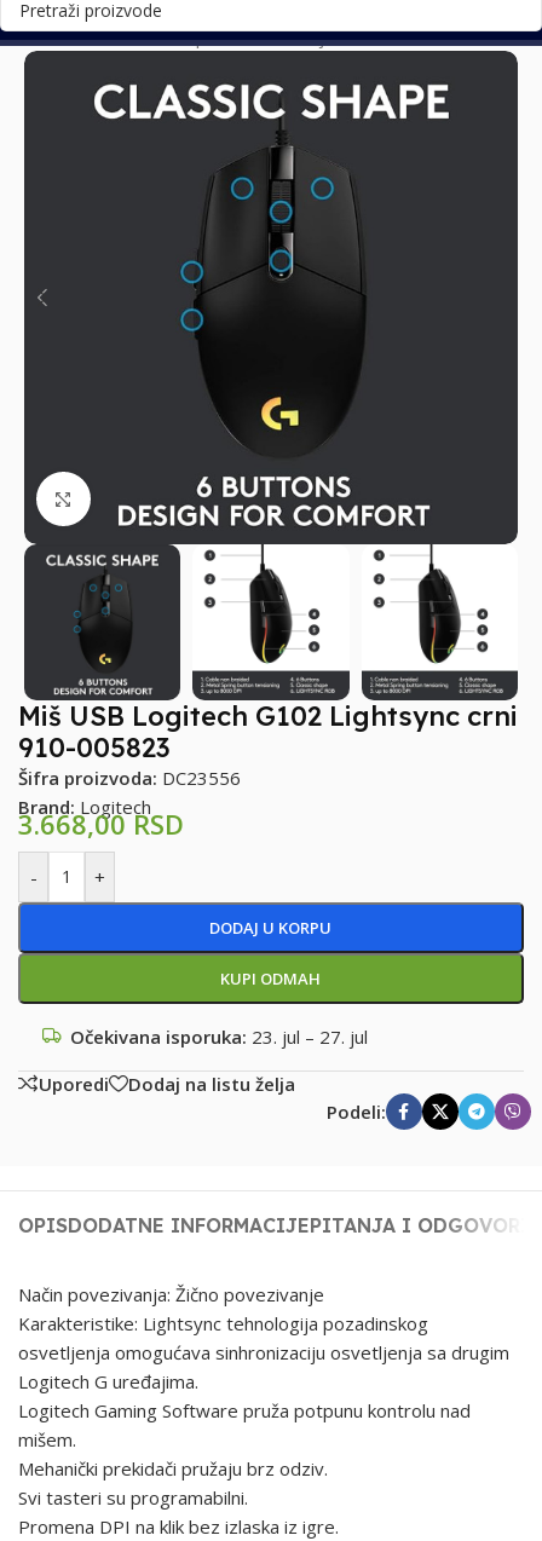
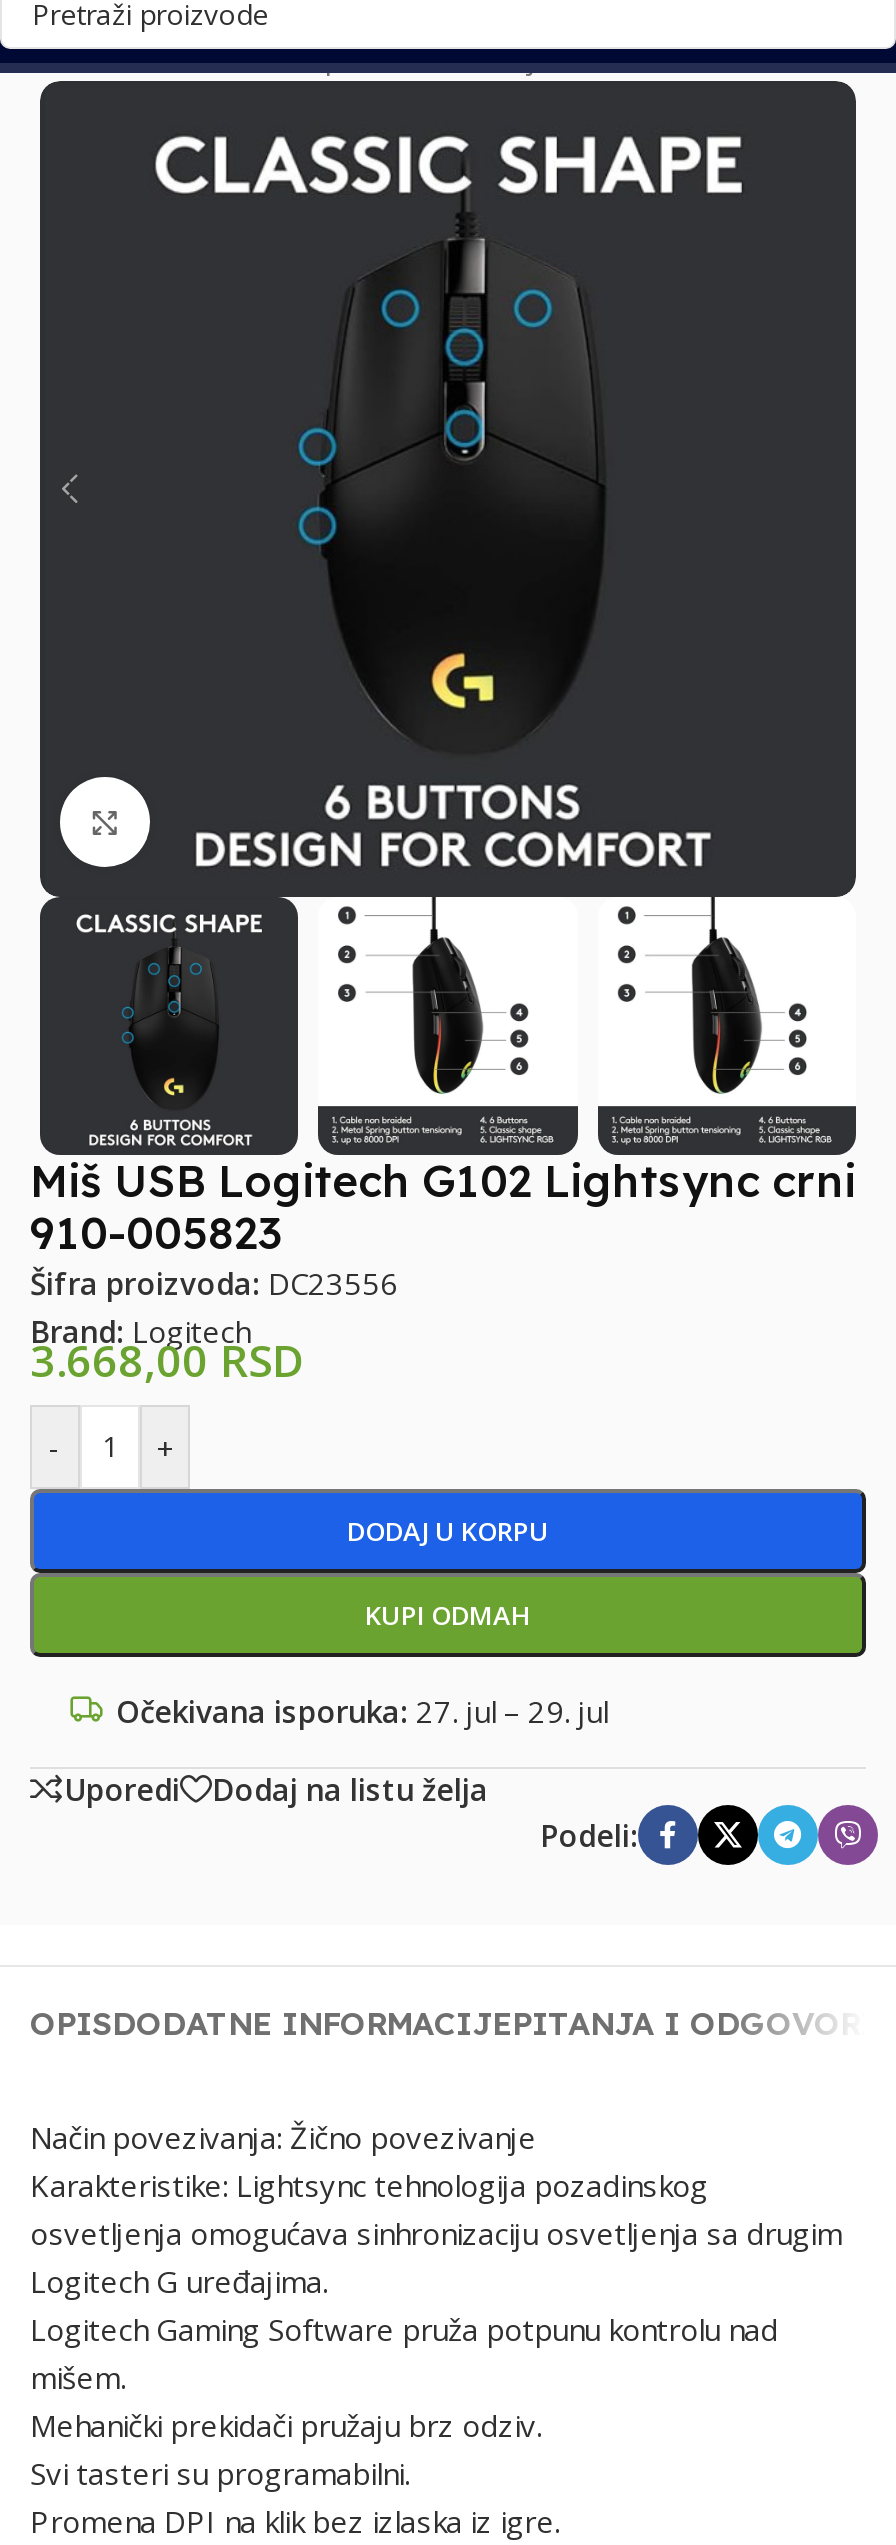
- Očekivana isporuka: 23. jul – 27. jul
+ Očekivana isporuka: 27. jul – 29. jul
